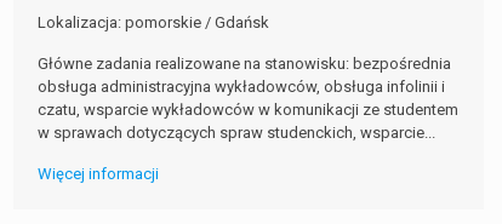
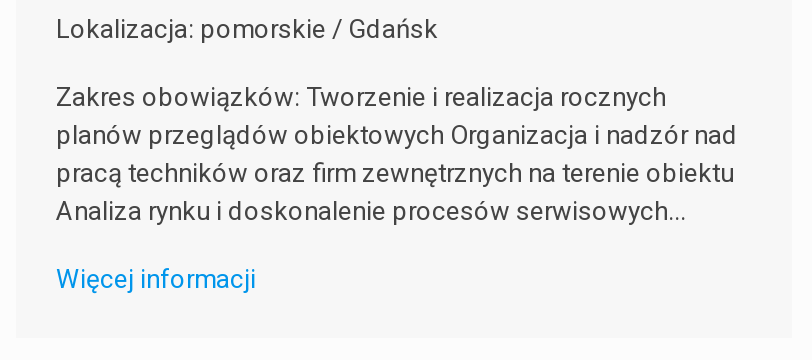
- Główne zadania realizowane na stanowisku: bezpośrednia
- obsługa administracyjna wykładowców, obsługa infolinii i
- czatu, wsparcie wykładowców w komunikacji ze studentem
- w sprawach dotyczących spraw studenckich, wsparcie...
+ Zakres obowiązków: Tworzenie i realizacja rocznych
+ planów przeglądów obiektowych Organizacja i nadzór nad
+ pracą techników oraz firm zewnętrznych na terenie obiektu
+ Analiza rynku i doskonalenie procesów serwisowych...
